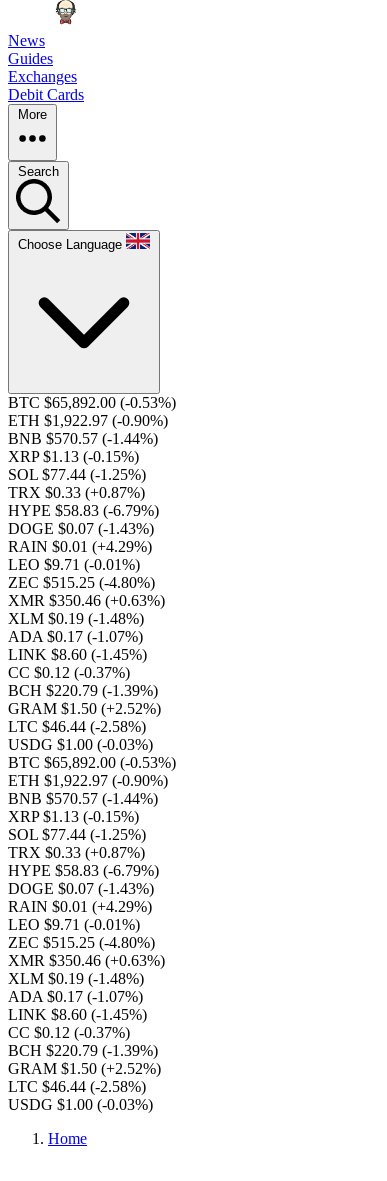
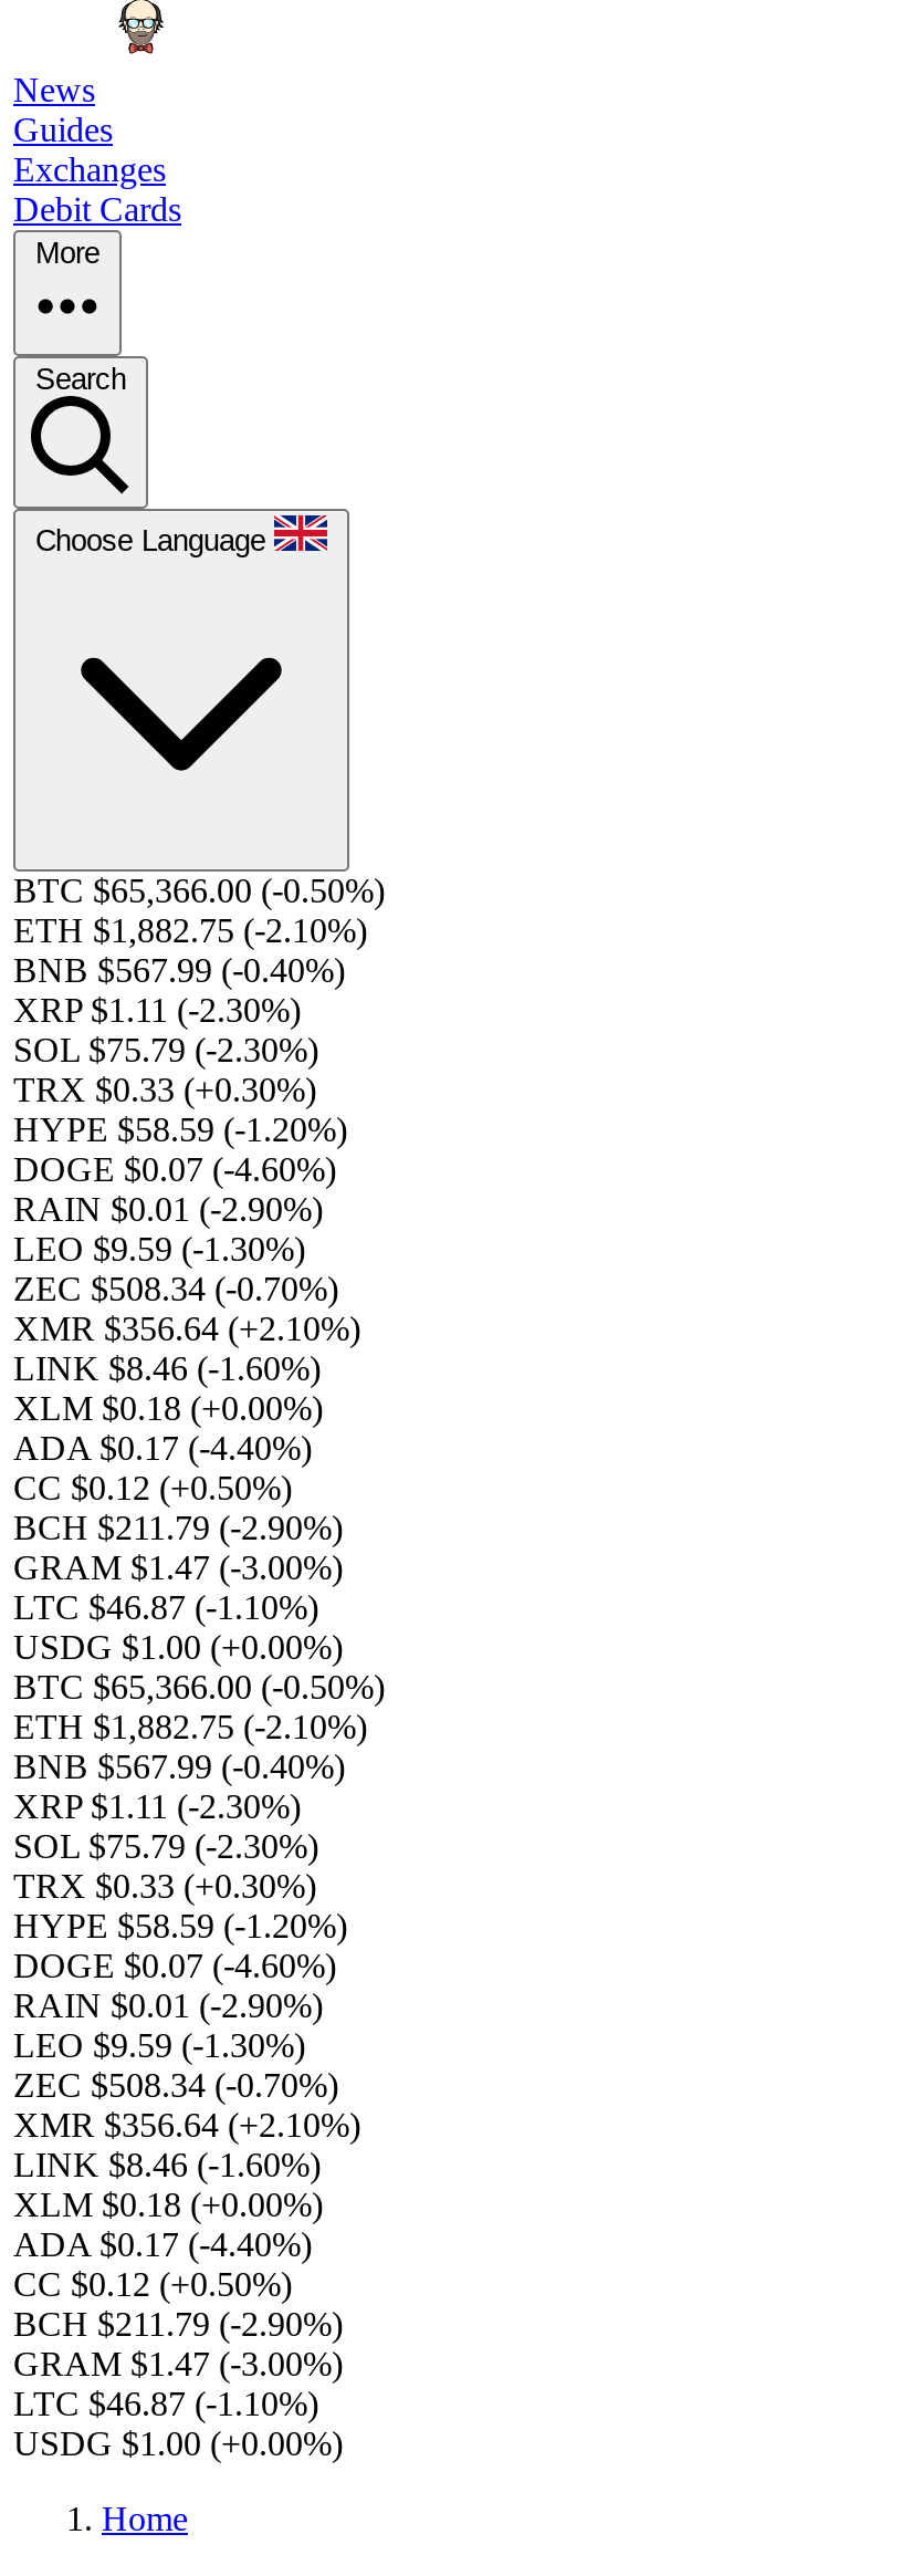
- BTC $65,892.00(-0.53%)
- ETH $1,922.97 (-0.90%)
- BNB $570.57 (-1.44%)
- XRP $1.13 (-0.15%)
- SOL $77.44 (-1.25%)
- TRX $0.33 (+0.87%)
- HYPE $58.83 (-6.79%)
- DOGE $0.07 (-1.43%)
- RAIN $0.01 (+4.29%)
- LEO $9.71 (-0.01%)
- ZEC $515.25 (-4.80%)
- XMR $350.46(+0.63%)
- XLM $0.19 (-1.48%)
- ADA $0.17 (-1.07%)
- LINK $8.60 (-1.45%)
- CC $0.12 (-0.37%)
- BCH $220.79 (-1.39%)
- GRAM $1.50 (+2.52%)
- LTC $46.44 (-2.58%)
- USDG $1.00(-0.03%)
- BTC $65,892.00 (-0.53%)
- ETH $1,922.97 (-0.90%)
- BNB $570.57 (-1.44%)
- XRP $1.13 (-0.15%)
- SOL $77.44 (-1.25%)
- TRX $0.33 (+0.87%)
- HYPE $58.83 (-6.79%)
- DOGE $0.07 (-1.43%)
- RAIN $0.01 (+4.29%)
- LEO $9.71 (-0.01%)
- ZEC $515.25 (-4.80%)
- XMR $350.46(+0.63%)
- XLM $0.19 (-1.48%)
- ADA $0.17 (-1.07%)
- LINK $8.60 (-1.45%)
- CC $0.12 (-0.37%)
- BCH $220.79 (-1.39%)
- GRAM $1.50 (+2.52%)
- LTC $46.44 (-2.58%)
- USDG $1.00(-0.03%)
+ BTC $65,366.00(-0.50%)
+ ETH $1,882.75 (-2.10%)
+ BNB $567.99 (-0.40%)
+ XRP $1.11 (-2.30%)
+ SOL $75.79 (-2.30%)
+ TRX $0.33 (+0.30%)
+ HYPE $58.59 (-1.20%)
+ DOGE $0.07 (-4.60%)
+ RAIN $0.01 (-2.90%)
+ LEO $9.59 (-1.30%)
+ ZEC $508.34 (-0.70%)
+ XMR $356.64(+2.10%)
+ LINK $8.46 (-1.60%)
+ XLM $0.18 (+0.00%)
+ ADA $0.17 (-4.40%)
+ CC $0.12 (+0.50%)
+ BCH $211.79 (-2.90%)
+ GRAM $1.47 (-3.00%)
+ LTC $46.87 (-1.10%)
+ USDG $1.00(+0.00%)
+ BTC $65,366.00 (-0.50%)
+ ETH $1,882.75 (-2.10%)
+ BNB $567.99 (-0.40%)
+ XRP $1.11 (-2.30%)
+ SOL $75.79 (-2.30%)
+ TRX $0.33 (+0.30%)
+ HYPE $58.59 (-1.20%)
+ DOGE $0.07 (-4.60%)
+ RAIN $0.01 (-2.90%)
+ LEO $9.59 (-1.30%)
+ ZEC $508.34 (-0.70%)
+ XMR $356.64(+2.10%)
+ LINK $8.46 (-1.60%)
+ XLM $0.18 (+0.00%)
+ ADA $0.17 (-4.40%)
+ CC $0.12 (+0.50%)
+ BCH $211.79 (-2.90%)
+ GRAM $1.47 (-3.00%)
+ LTC $46.87 (-1.10%)
+ USDG $1.00(+0.00%)
